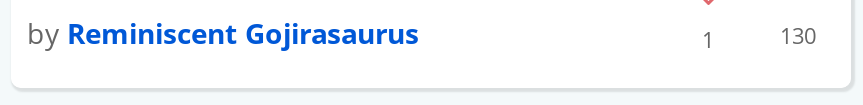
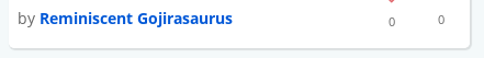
- 1
+ 0

- 130
+ 0
